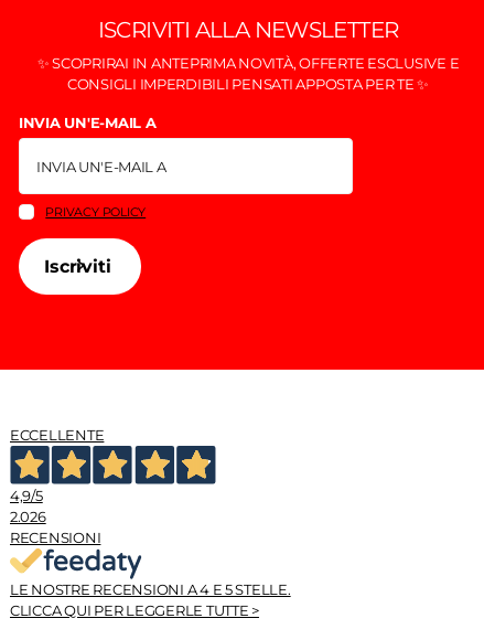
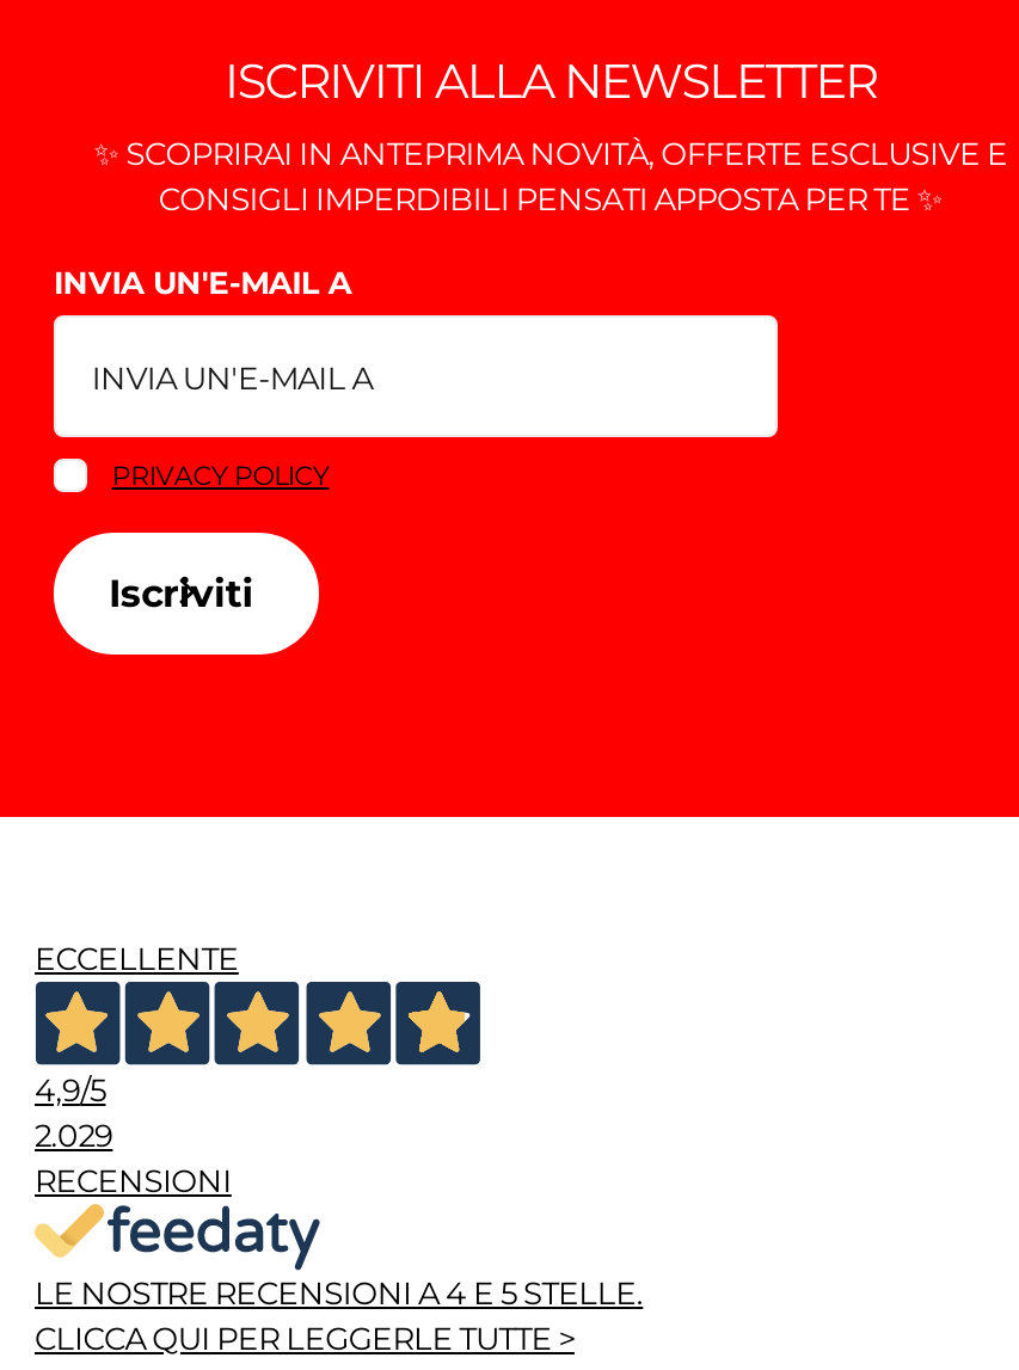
- 2.026
+ 2.029
